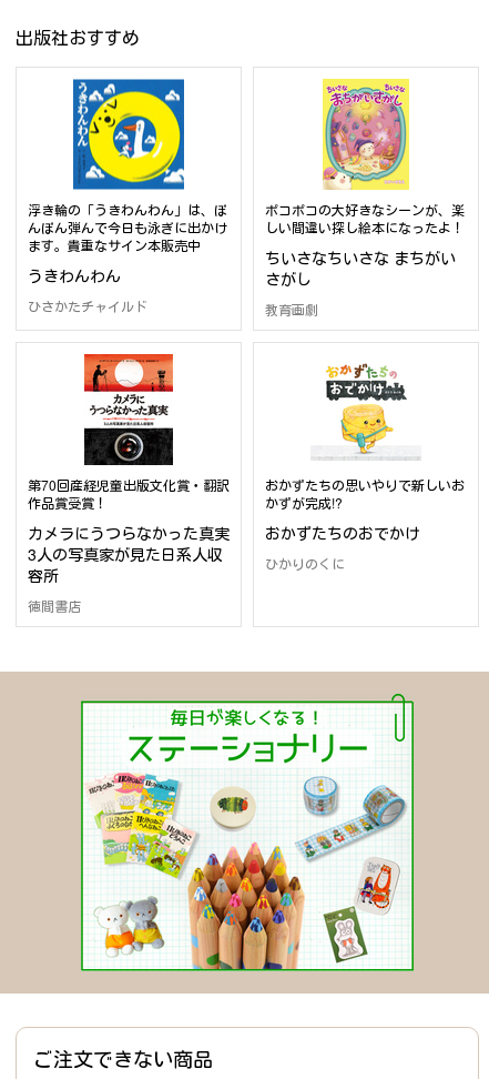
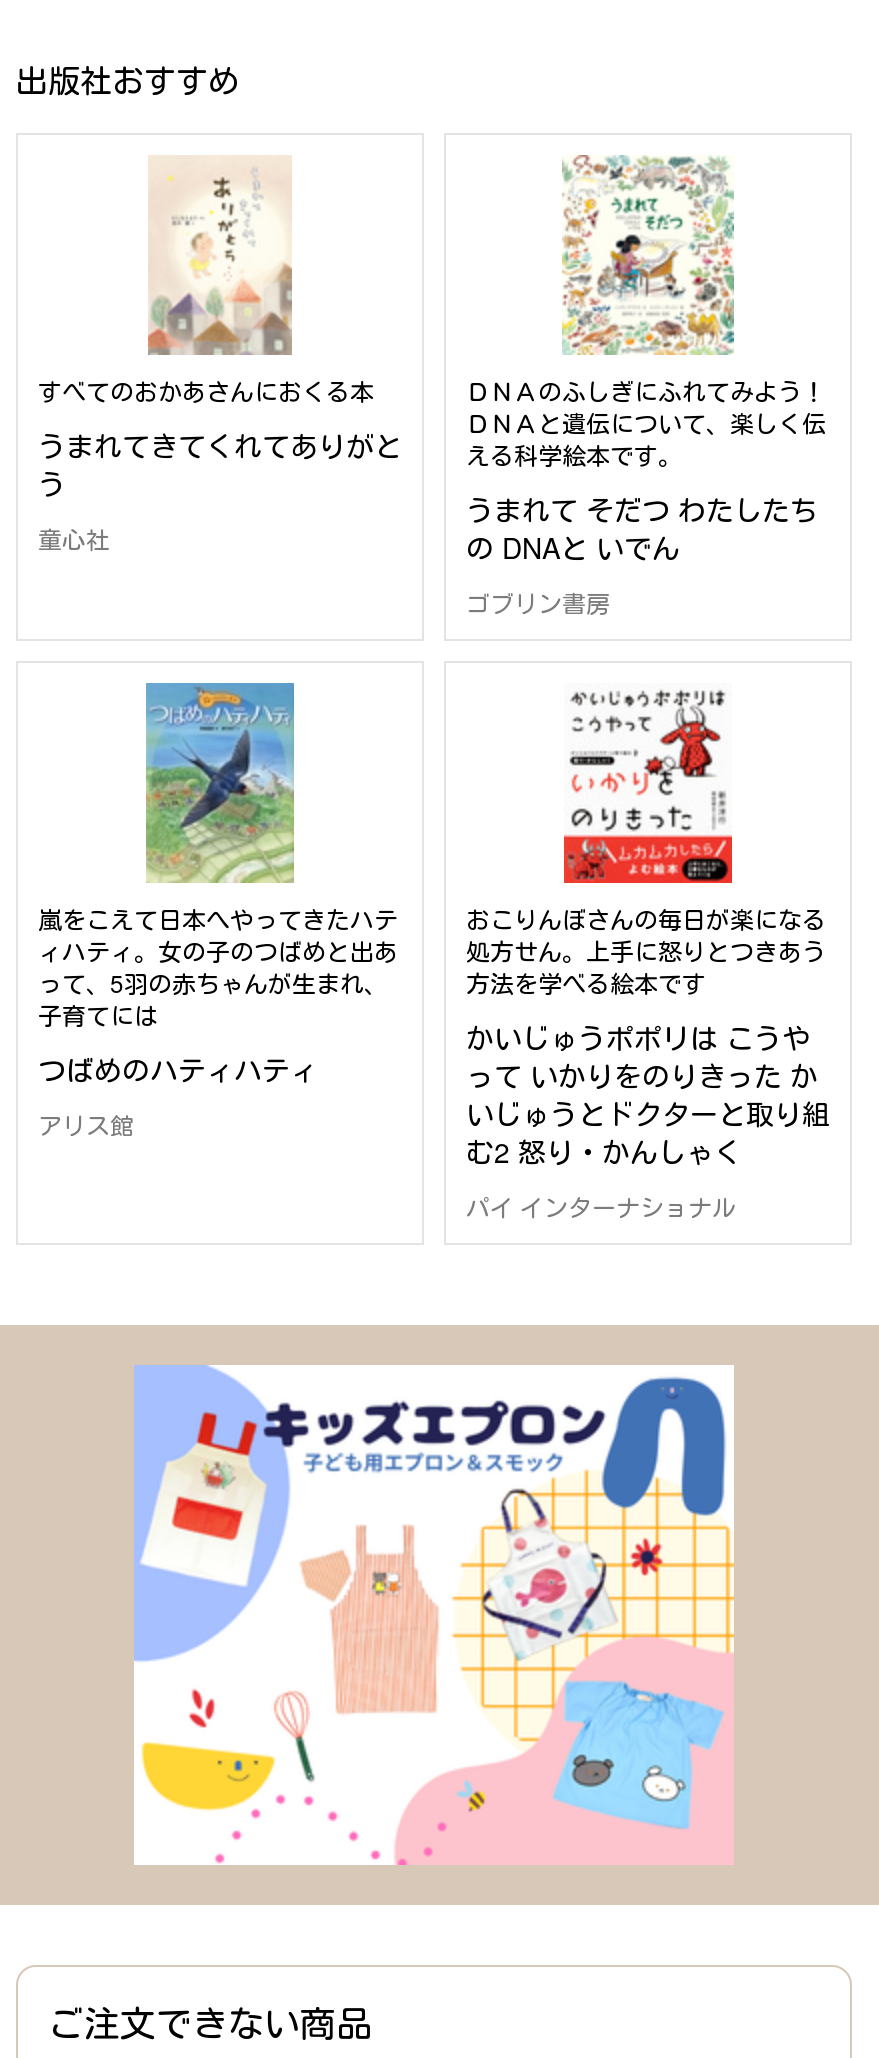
- [image]
+ [image]

- [image]
+ [image]

- 浮き輪の「うきわんわん」は、ぽ
- んぽん弾んで今日も泳ぎに出かけ
- ます。貴重なサイン本販売中
- うきわんわん
- ひさかたチャイルド
+ すべてのおかあさんにおくる本
+ うまれてきてくれてありがと
+ う
+ 童心社

- ポコポコの大好きなシーンが、楽
- しい間違い探し絵本になったよ！
- ちいさなちいさな まちがい
- さがし
- 教育画劇
+ ＤＮＡのふしぎにふれてみよう！
+ ＤＮＡと遺伝について、楽しく伝
+ える科学絵本です。
+ うまれて そだつ わたしたち
+ の DNAと いでん
+ ゴブリン書房

- [image]
+ [image]

- [image]
+ [image]

- 第70回産経児童出版文化賞・翻訳
- 作品賞受賞！
- カメラにうつらなかった真実
- 3人の写真家が見た日系人収
- 容所
- 徳間書店
+ 嵐をこえて日本へやってきたハテ
+ ィハティ。女の子のつばめと出あ
+ って、5羽の赤ちゃんが生まれ、
+ 子育てには
+ つばめのハティハティ
+ アリス館

- おかずたちの思いやりで新しいお
- かずが完成!?
- おかずたちのおでかけ
- ひかりのくに
+ おこりんぼさんの毎日が楽になる
+ 処方せん。上手に怒りとつきあう
+ 方法を学べる絵本です
+ かいじゅうポポリは こうや
+ って いかりをのりきった か
+ いじゅうとドクターと取り組
+ む2 怒り・かんしゃく
+ パイ インターナショナル

- [image]
+ [image]
